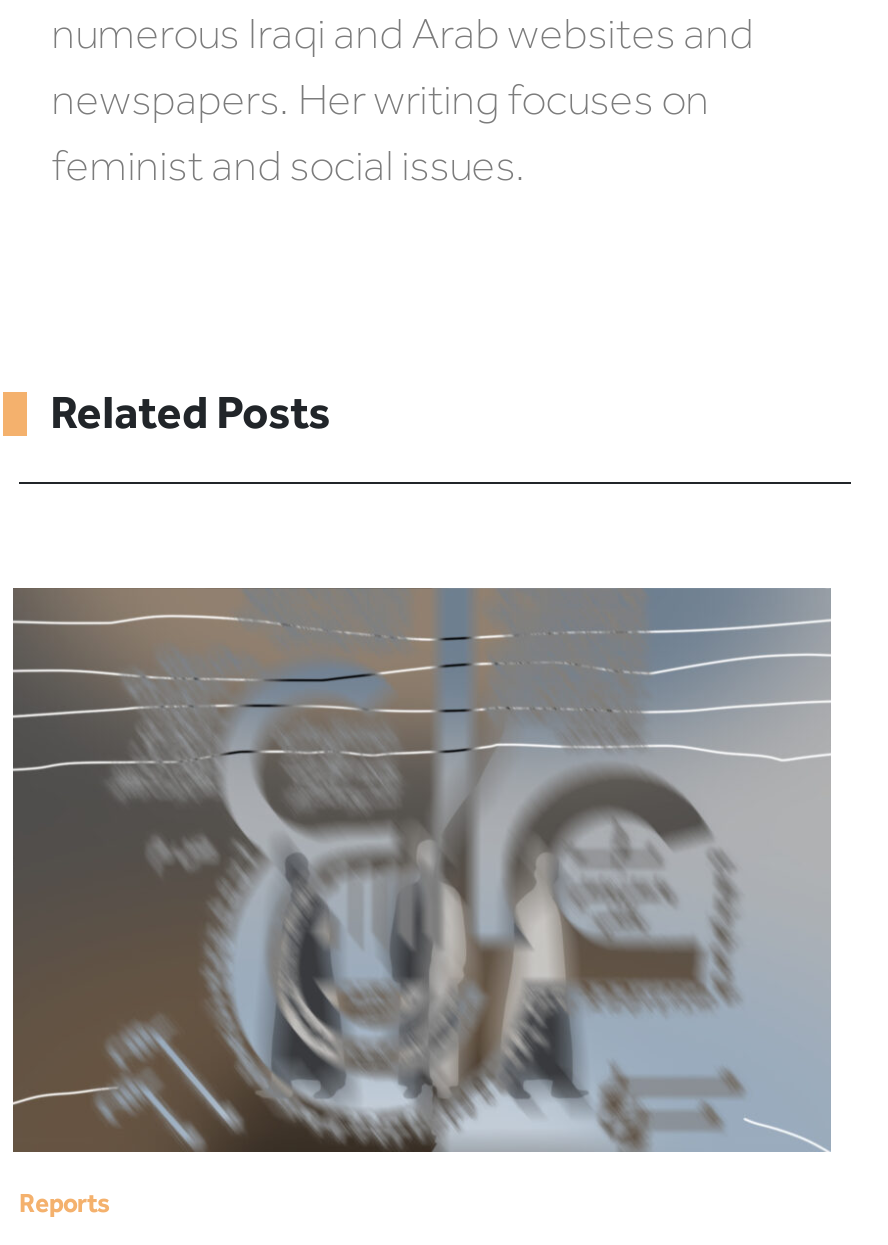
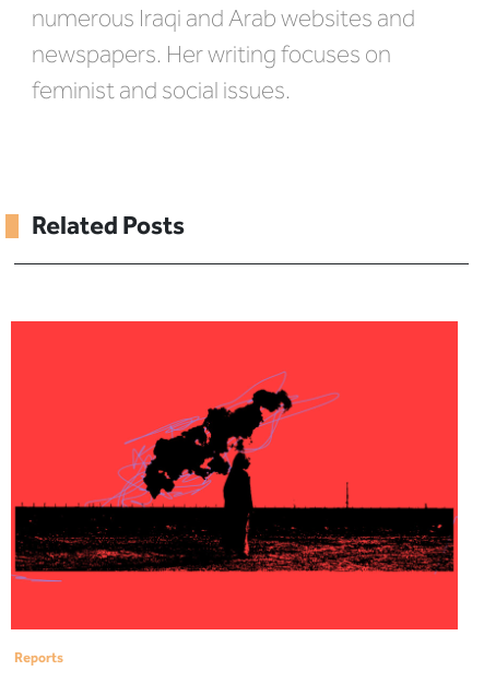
- [image]
+ [image]
